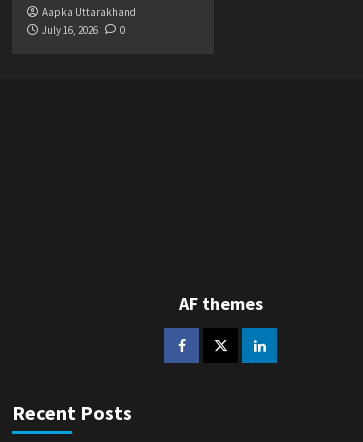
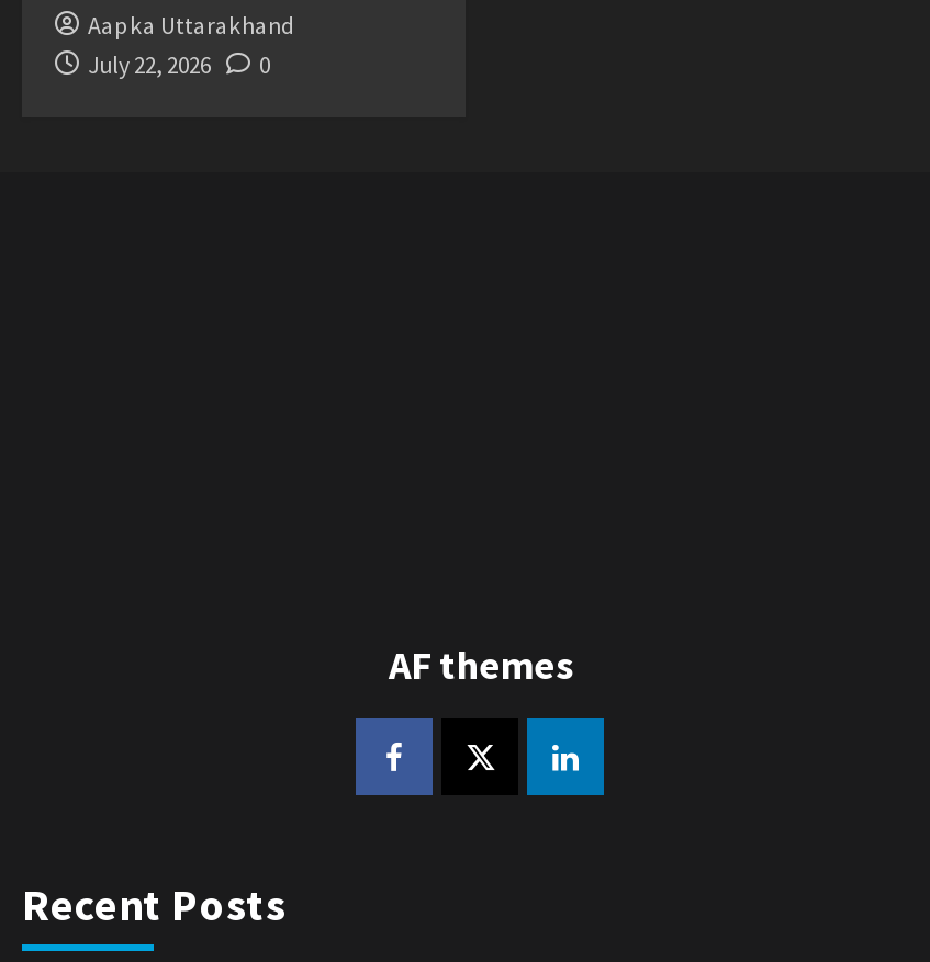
- July 16, 2026 0
+ July 22, 2026 0
